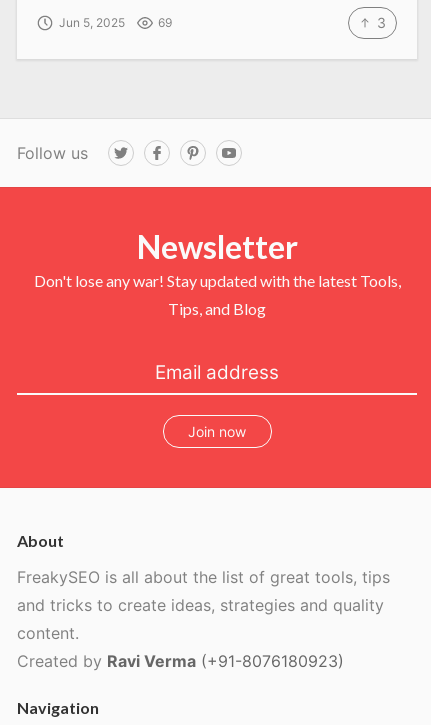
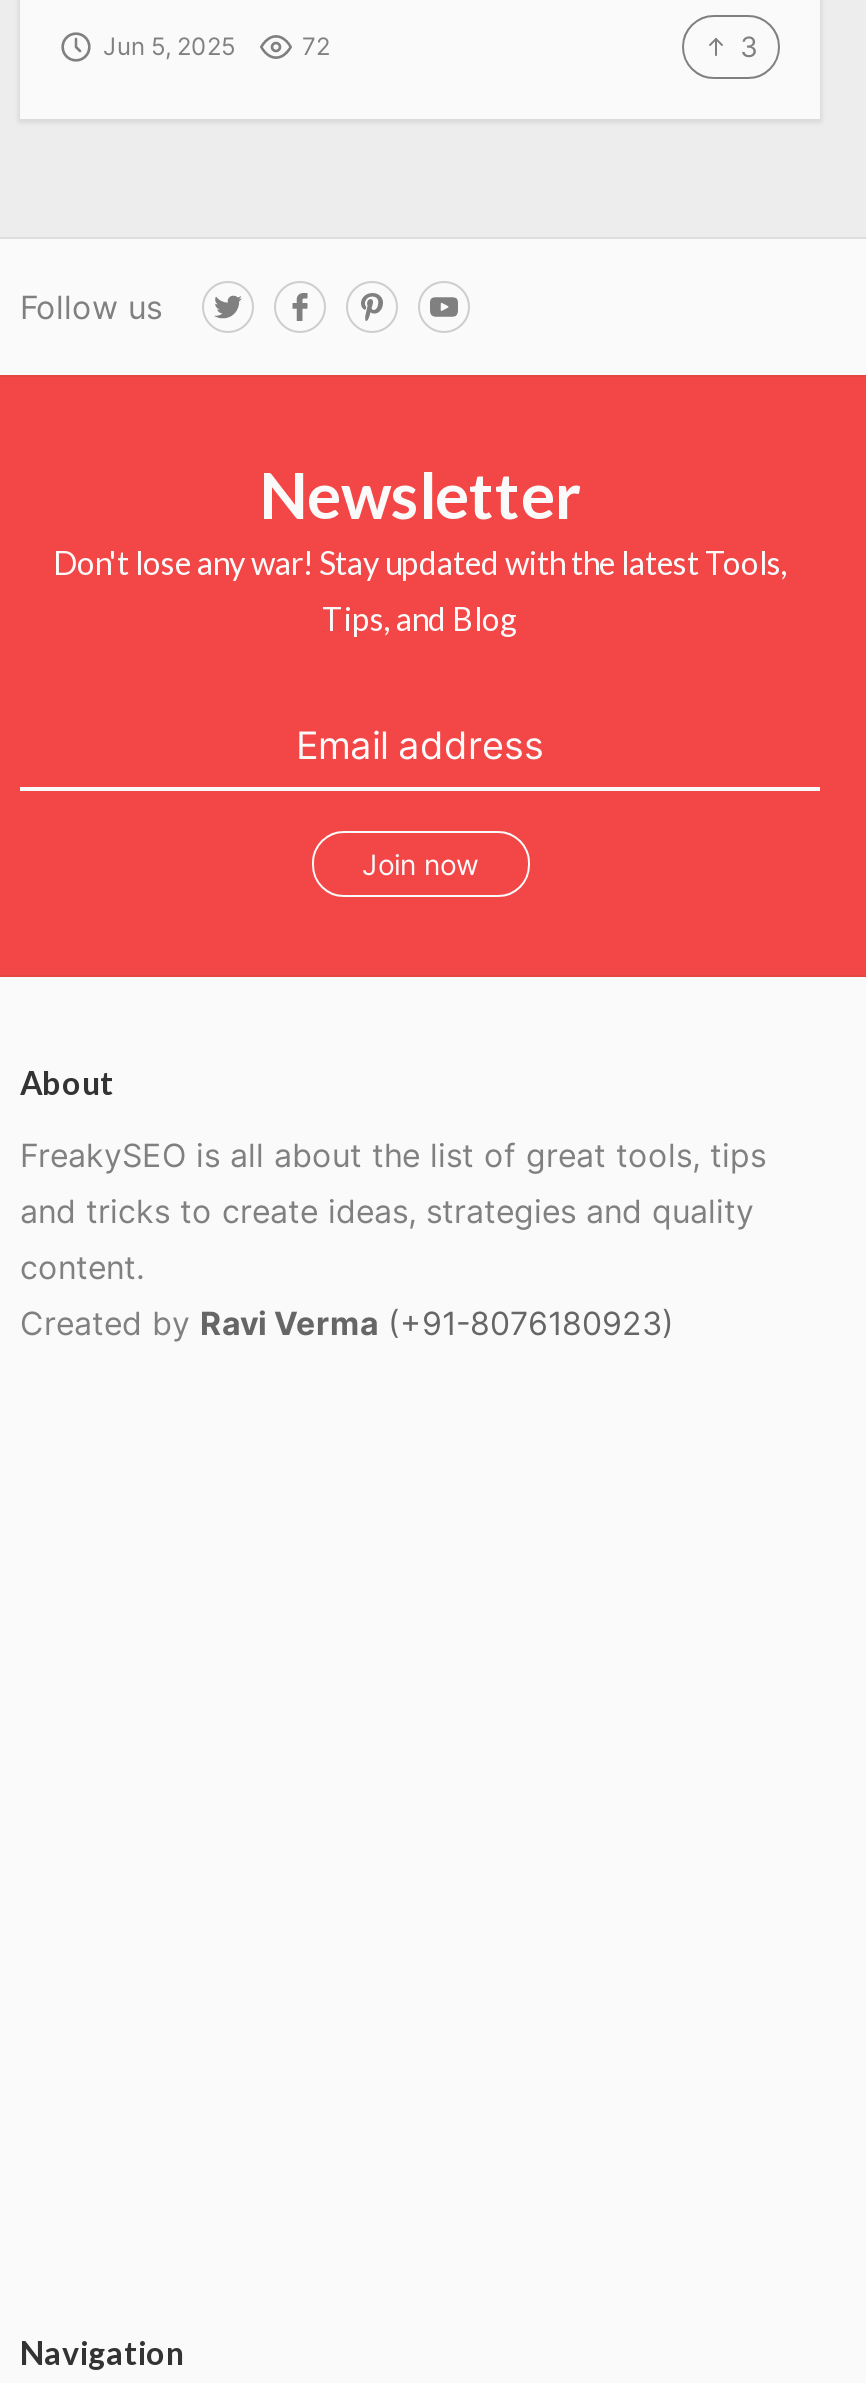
- 69
+ 72
